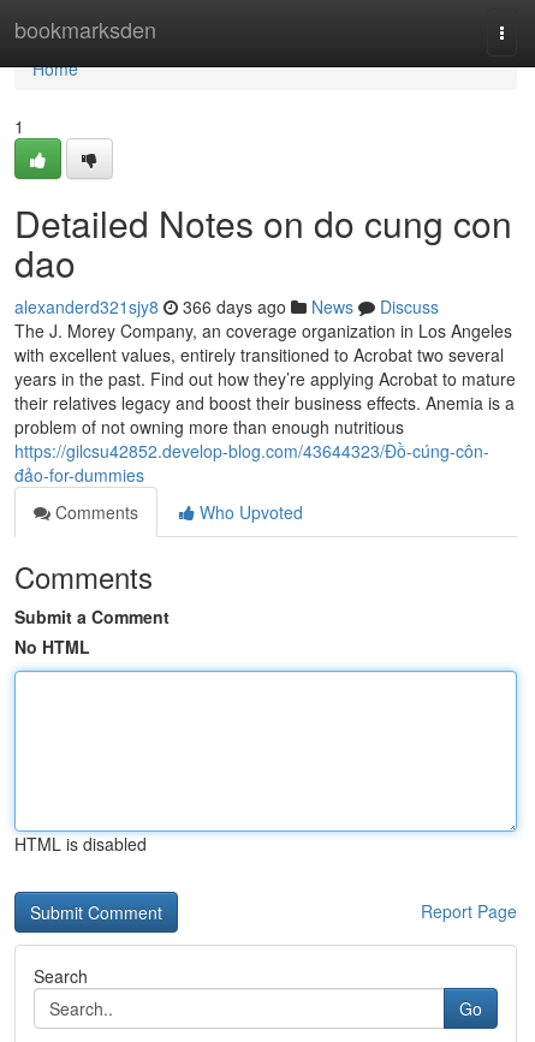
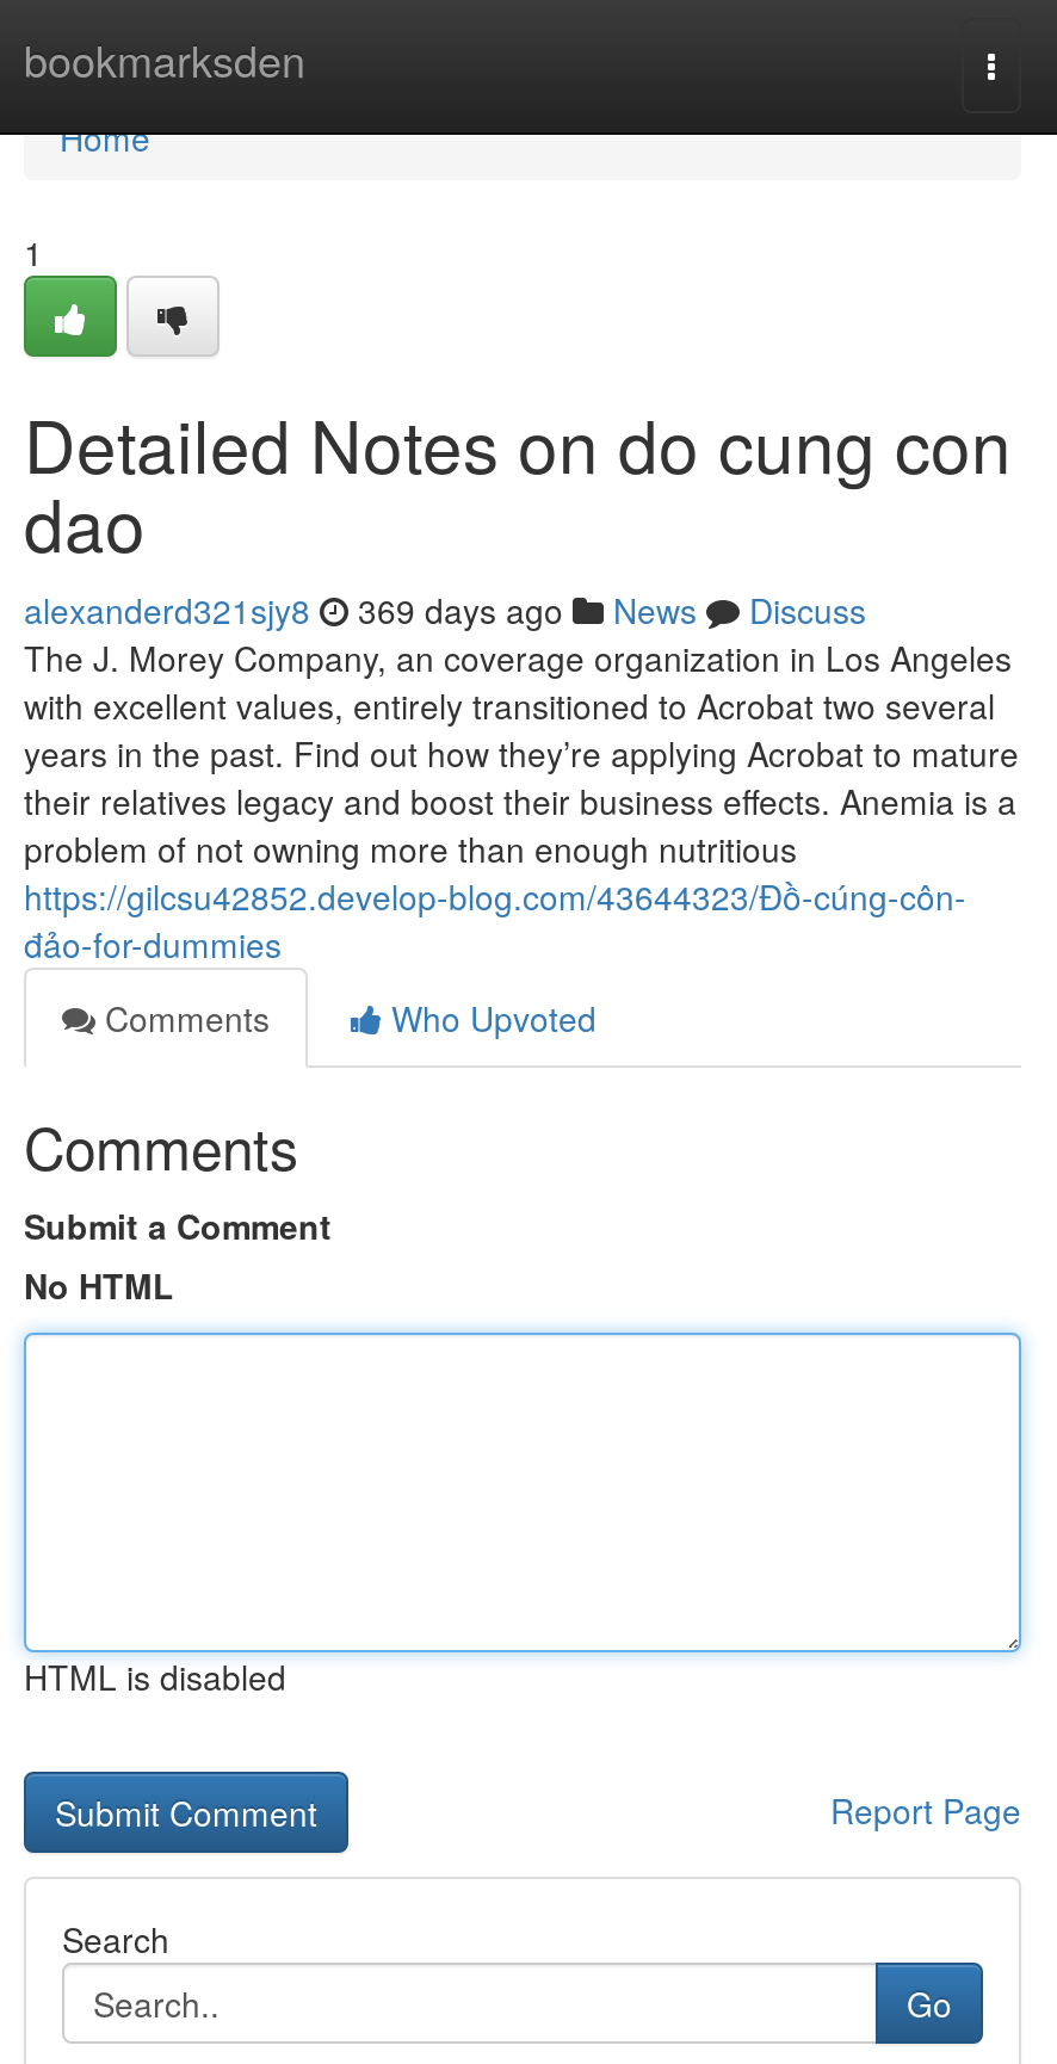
- alexanderd321sjy8 366 days ago News Discuss
+ alexanderd321sjy8 369 days ago News Discuss
